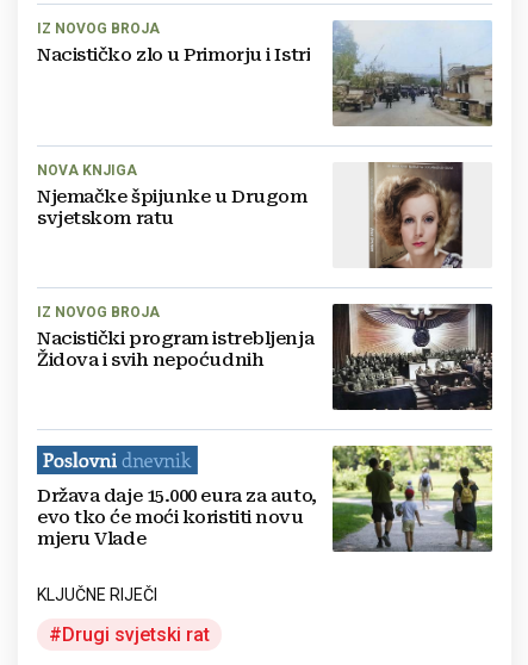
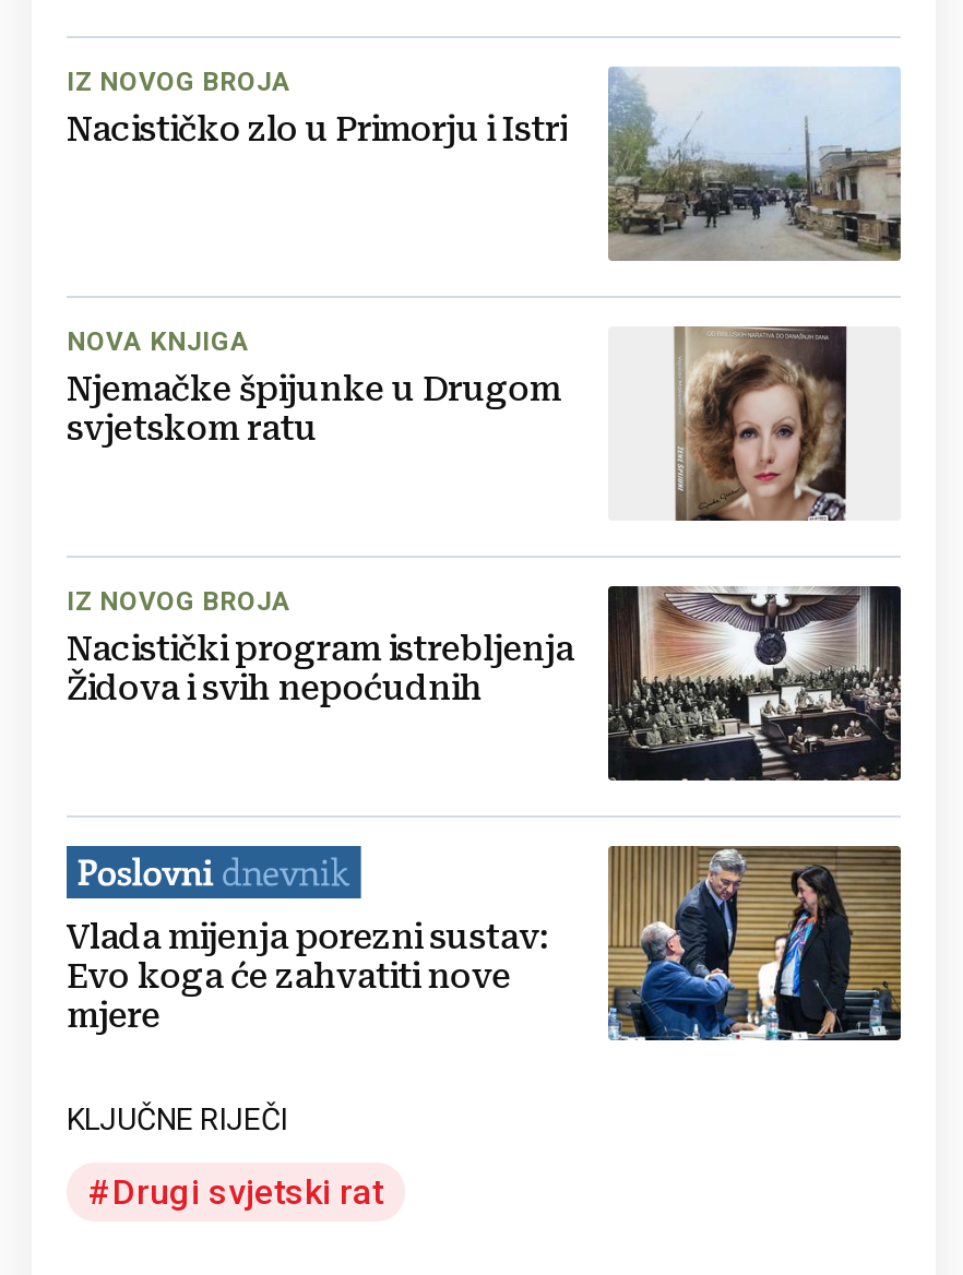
- [image]
- Država daje 15.000 eura za auto,
- evo tko će moći koristiti novu
- mjeru Vlade
+ [image]
+ Vlada mijenja porezni sustav:
+ Evo koga će zahvatiti nove
+ mjere
